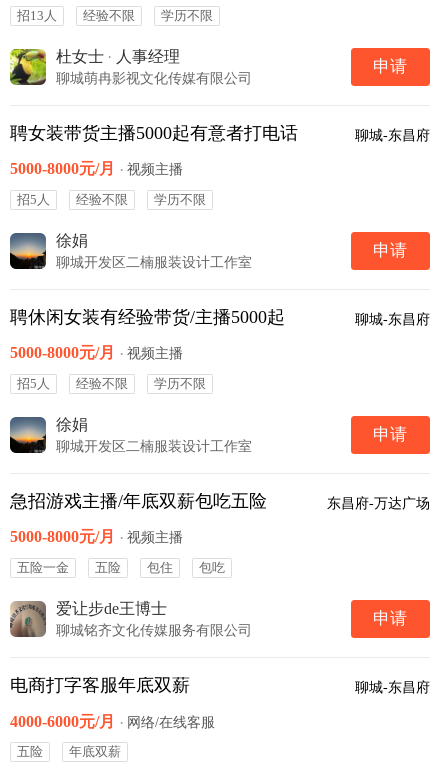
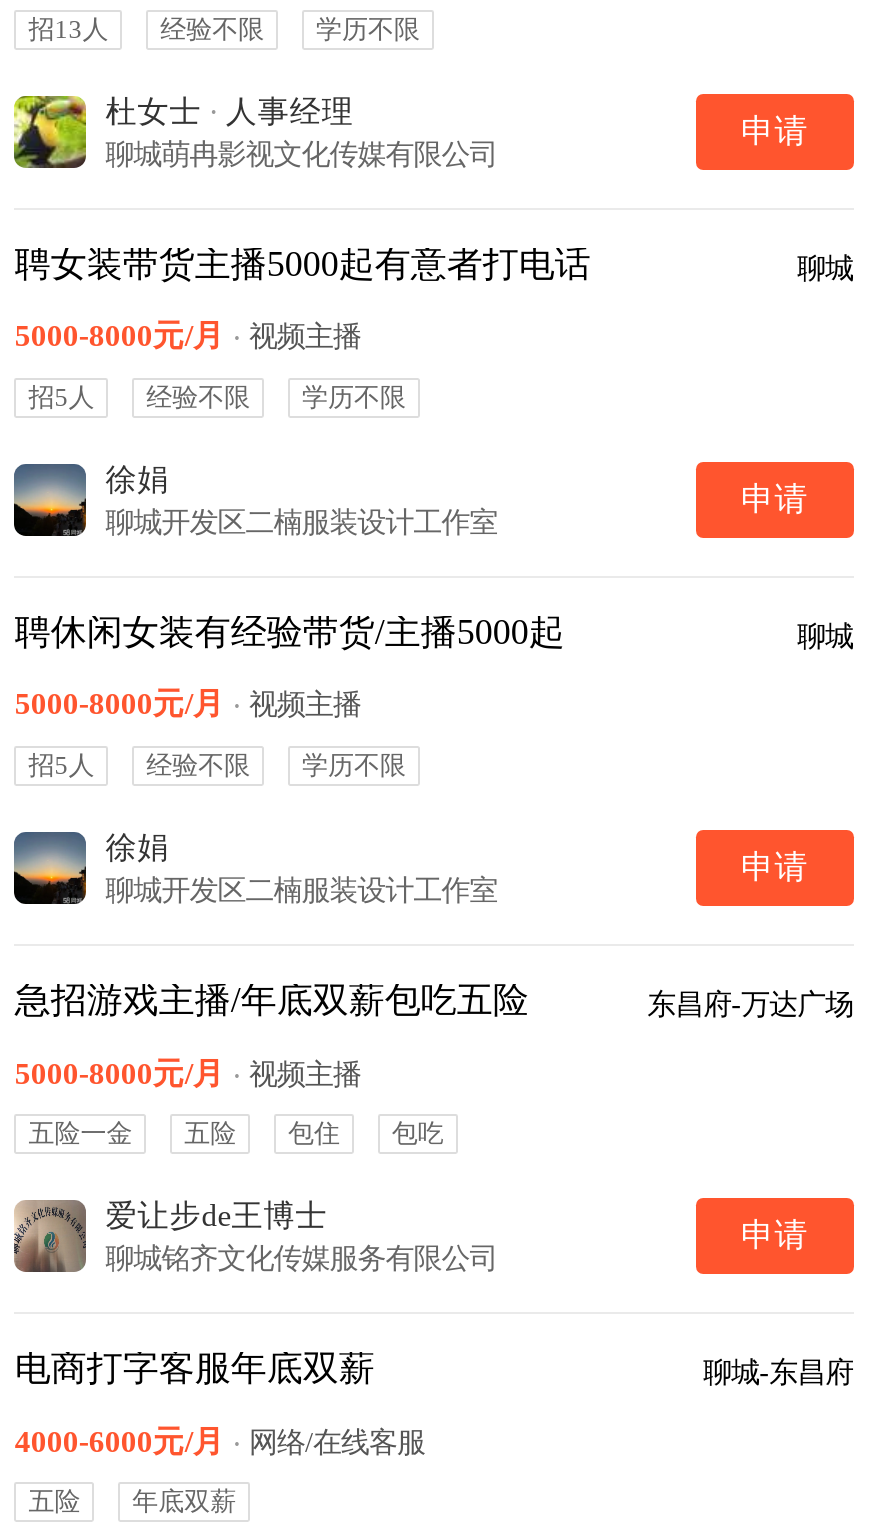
- 聊城-东昌府
+ 聊城

- 聊城-东昌府
+ 聊城
